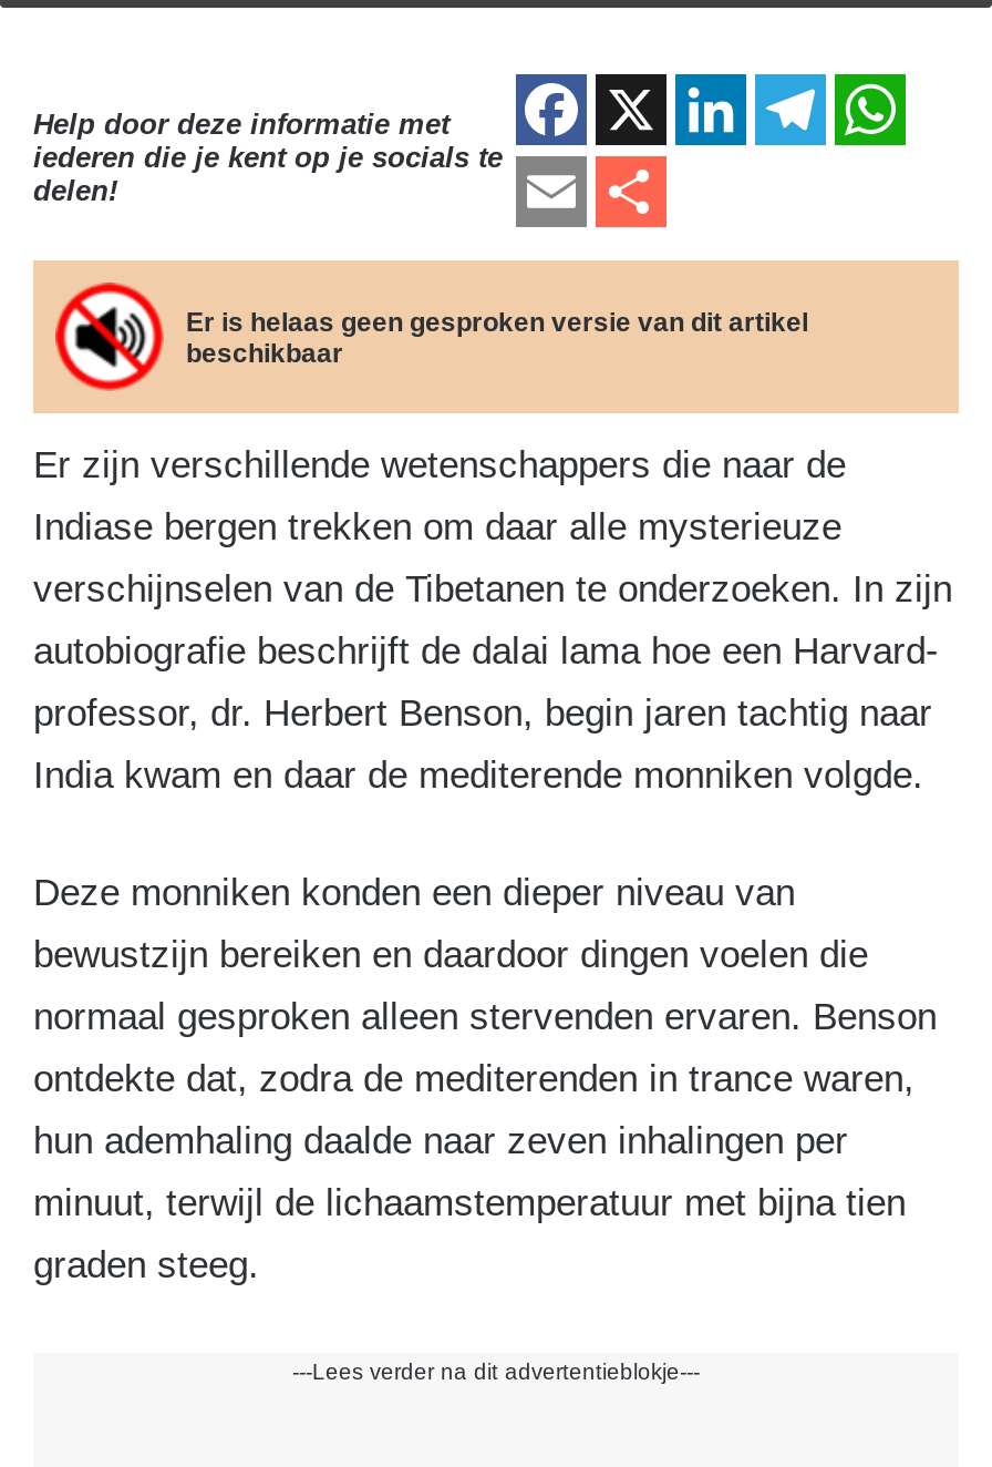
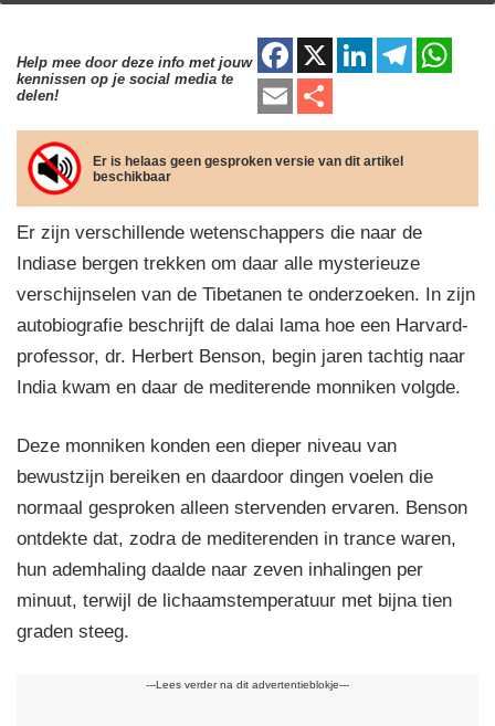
- Help door deze informatie met
- iederen die je kent op je socials te
+ Help mee door deze info met jouw
+ kennissen op je social media te
